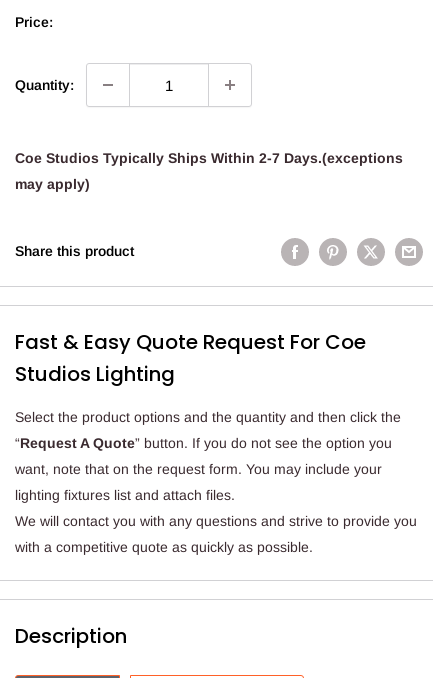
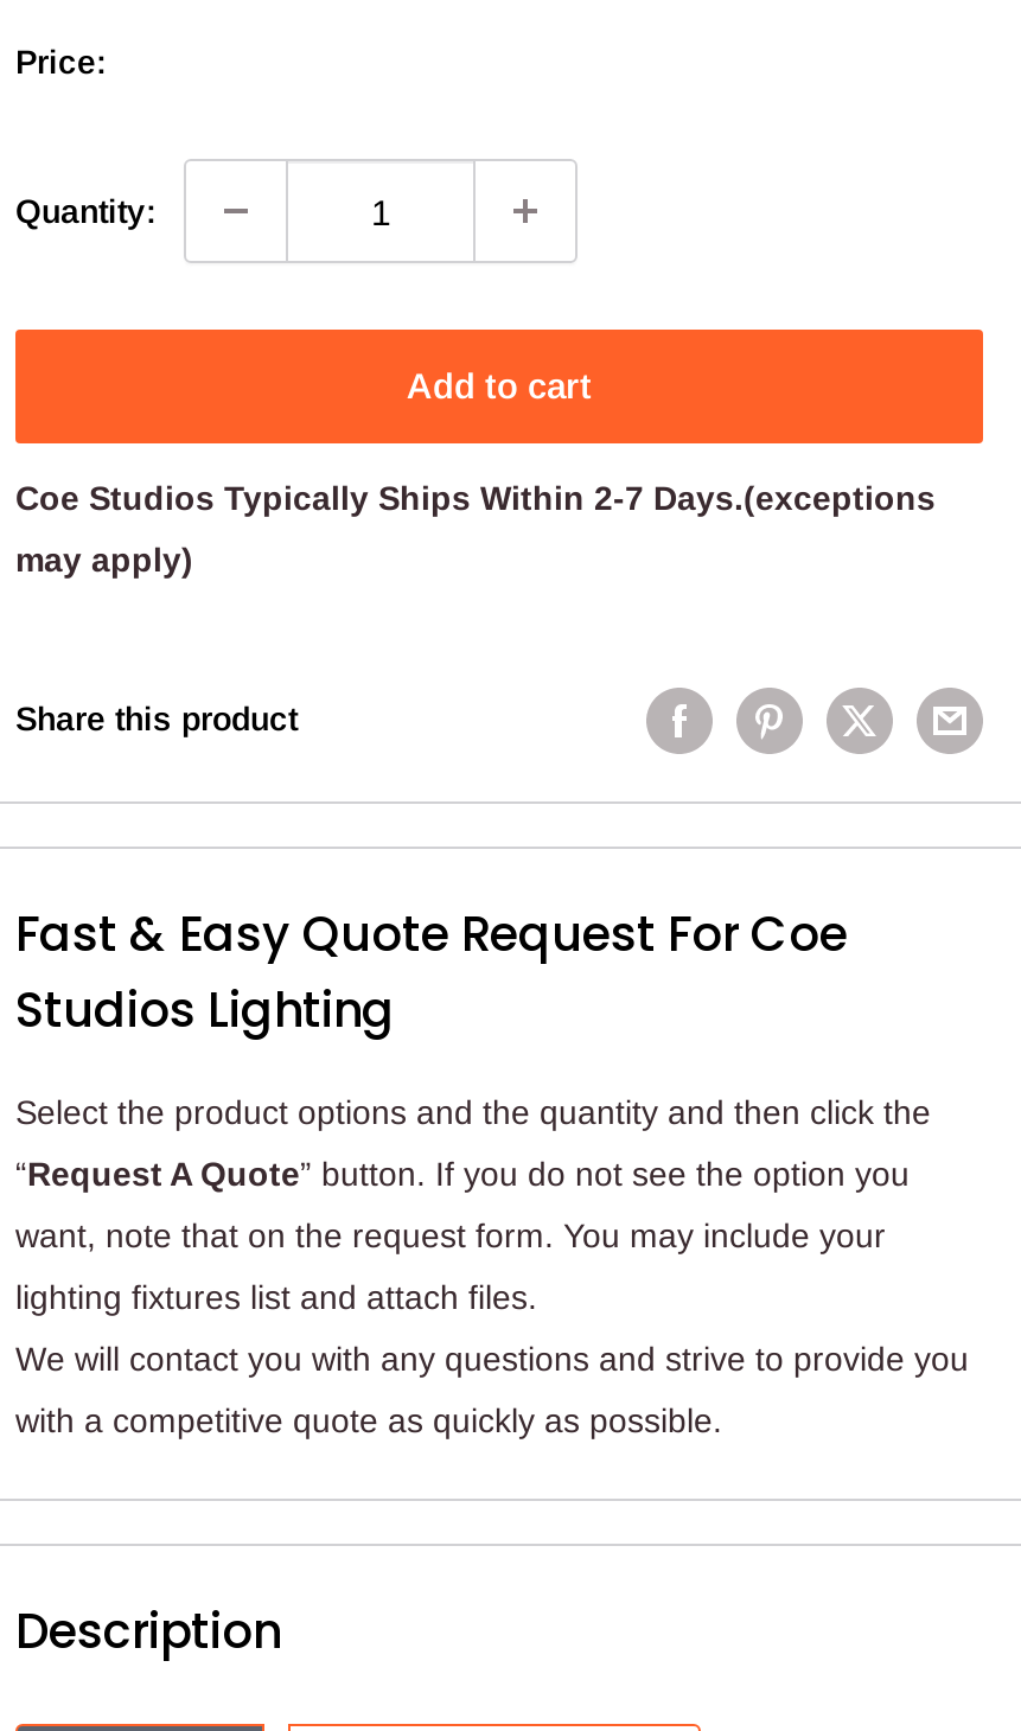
+ Add to cart
